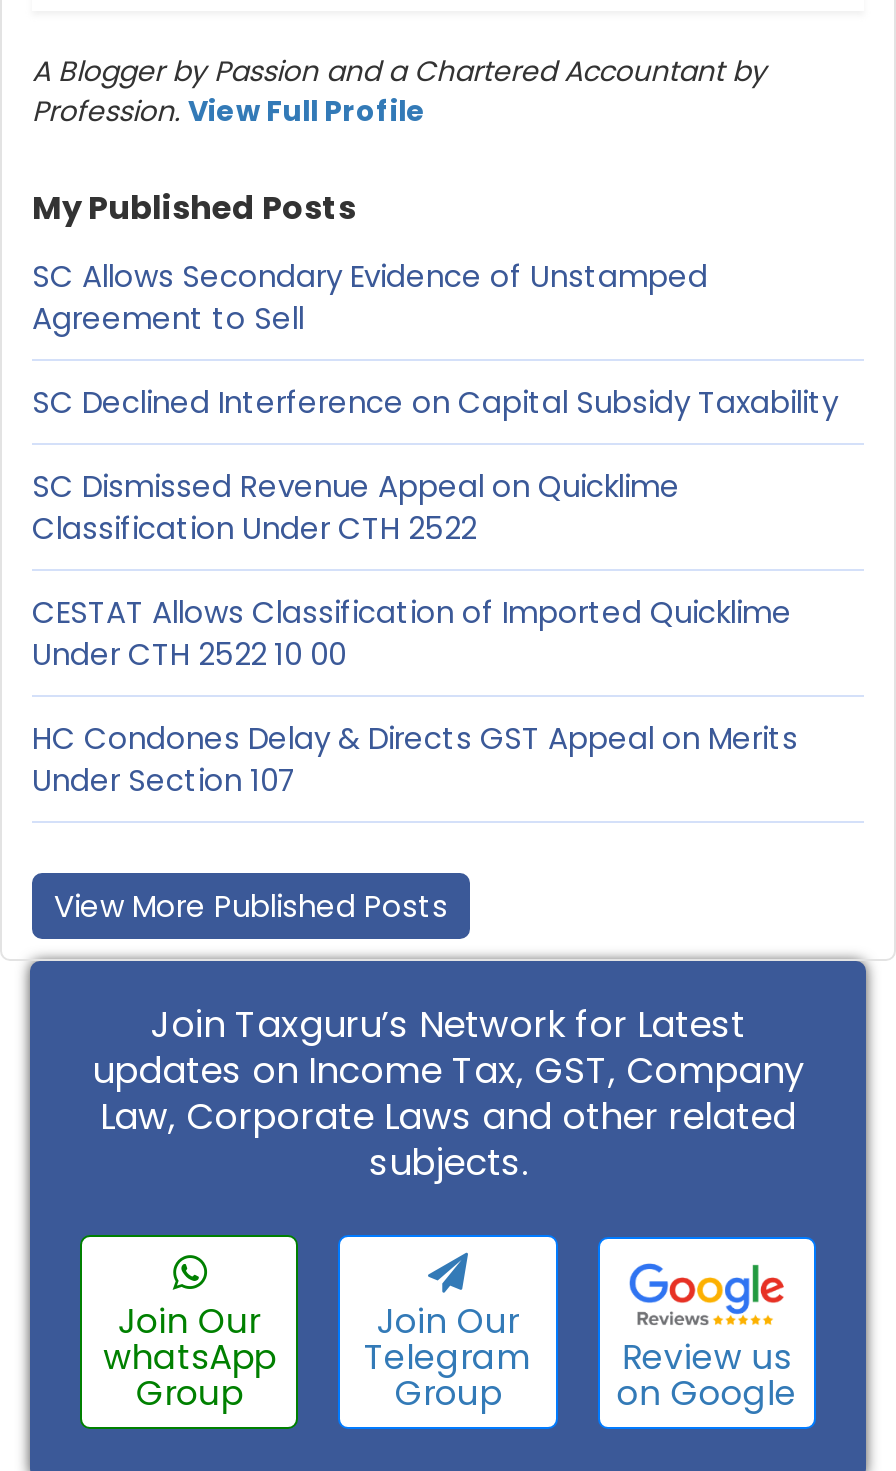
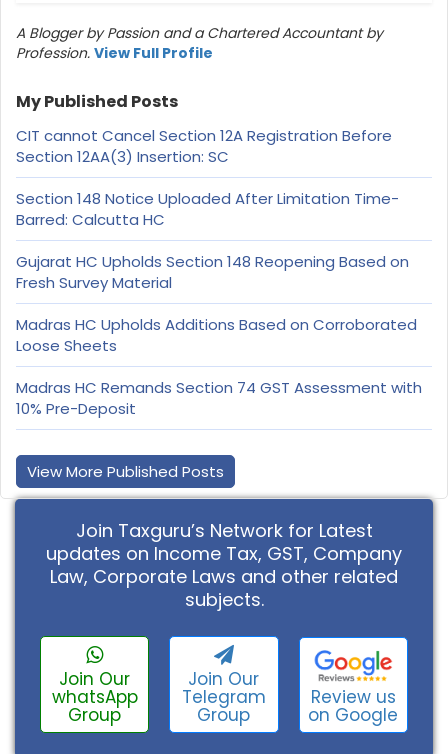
- SC Allows Secondary Evidence of Unstamped
- Agreement to Sell
+ CIT cannot Cancel Section 12A Registration Before
+ Section 12AA(3) Insertion: SC

- SC Declined Interference on Capital Subsidy Taxability
+ Section 148 Notice Uploaded After Limitation Time-
+ Barred: Calcutta HC

- SC Dismissed Revenue Appeal on Quicklime
- Classification Under CTH 2522
+ Gujarat HC Upholds Section 148 Reopening Based on
+ Fresh Survey Material

- CESTAT Allows Classification of Imported Quicklime
- Under CTH 2522 10 00
+ Madras HC Upholds Additions Based on Corroborated
+ Loose Sheets

- HC Condones Delay & Directs GST Appeal on Merits
- Under Section 107
+ Madras HC Remands Section 74 GST Assessment with
+ 10% Pre-Deposit
